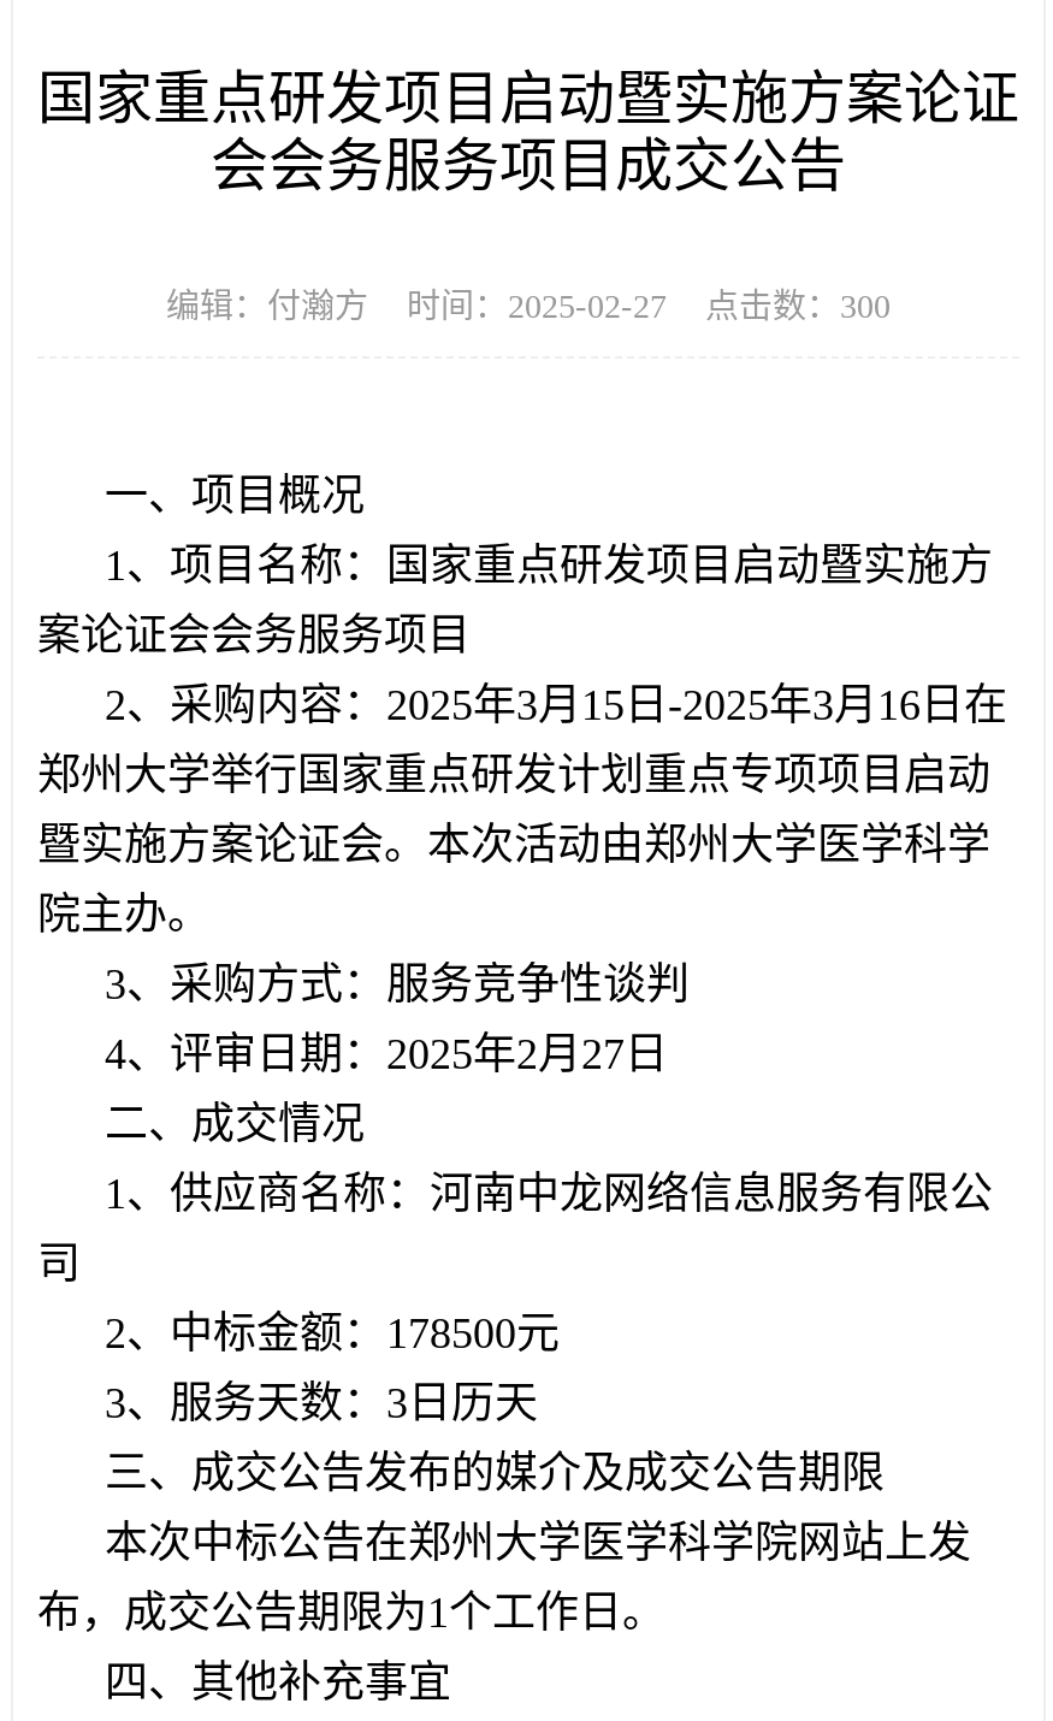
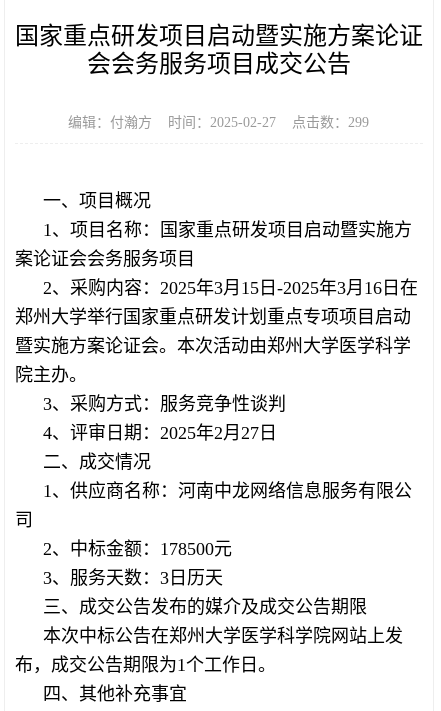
- 编辑：付瀚方 时间：2025-02-27 点击数：300
+ 编辑：付瀚方 时间：2025-02-27 点击数：299
